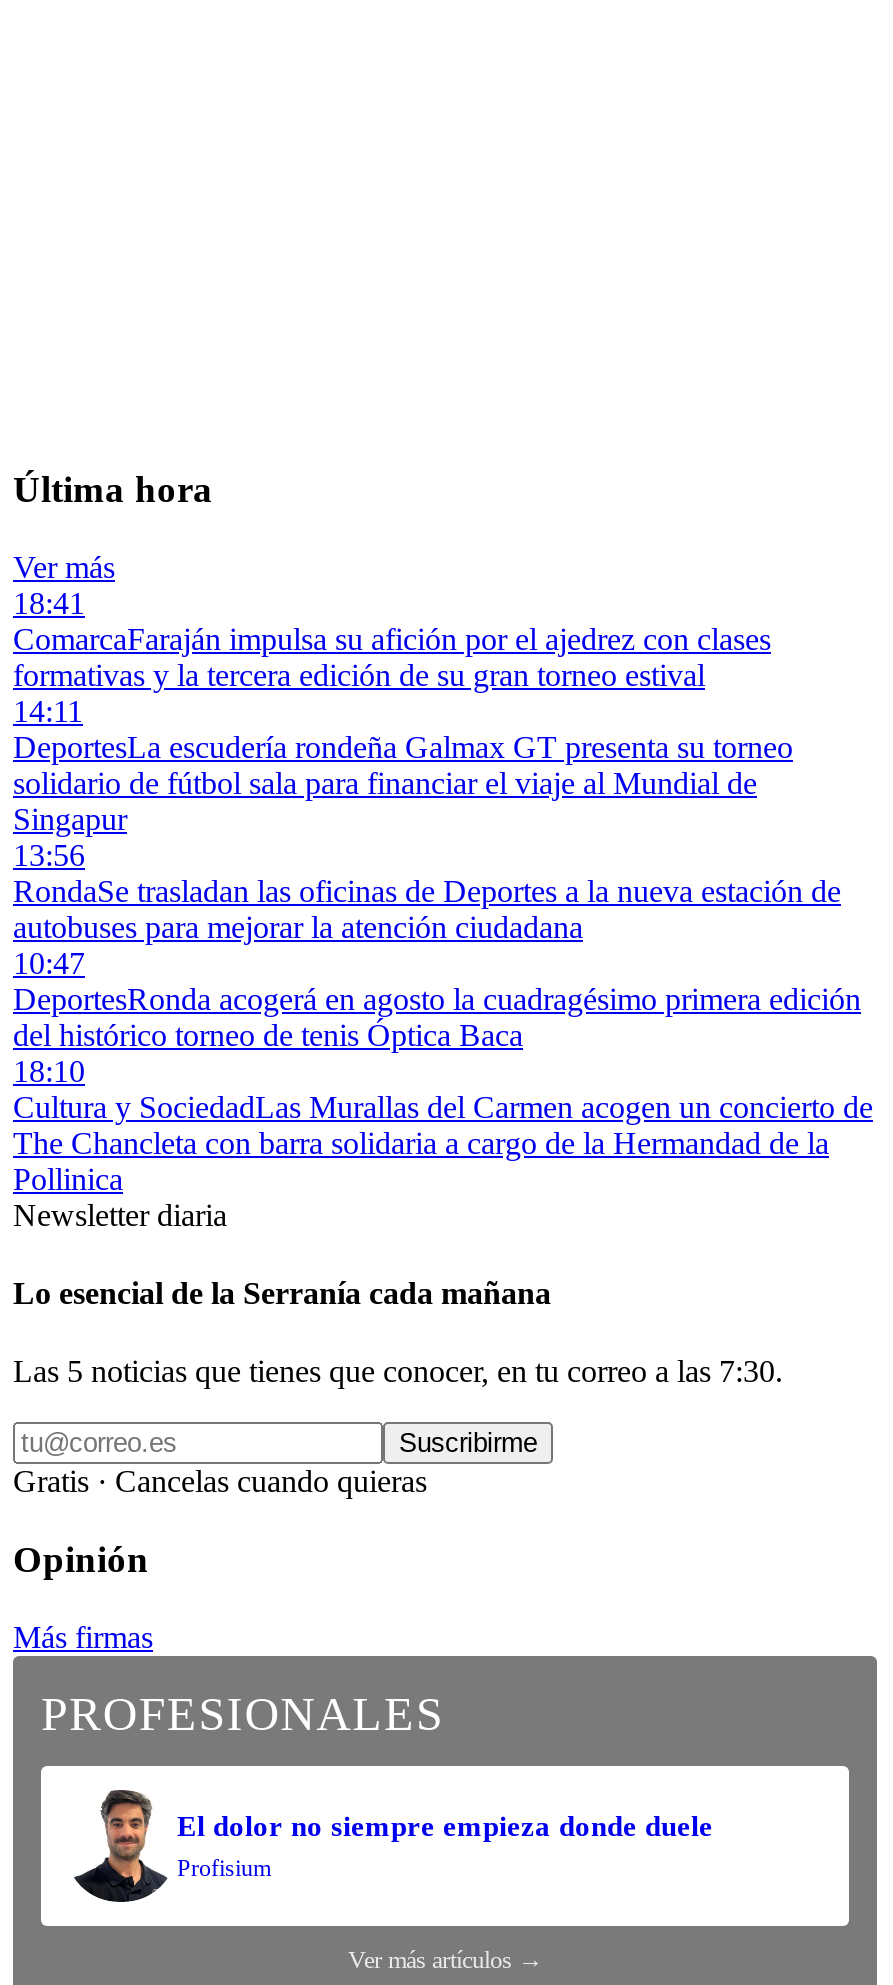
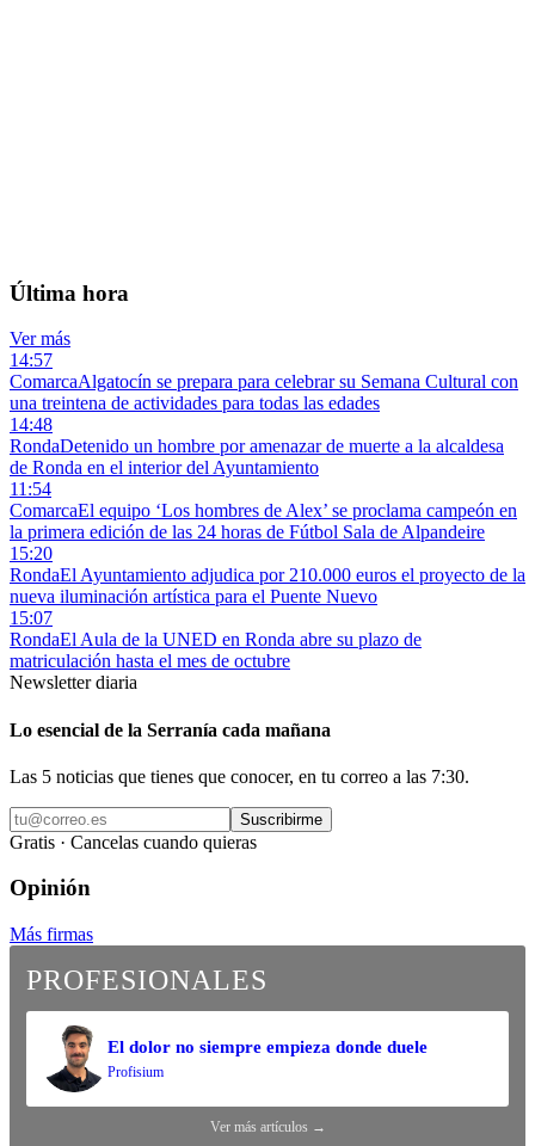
- 18:41
- ComarcaFaraján impulsa su afición por el ajedrez con clases
- formativas y la tercera edición de su gran torneo estival
- 14:11
- DeportesLa escudería rondeña Galmax GT presenta su torneo
- solidario de fútbol sala para financiar el viaje al Mundial de
- Singapur
- 13:56
- RondaSe trasladan las oficinas de Deportes a la nueva estación de
- autobuses para mejorar la atención ciudadana
- 10:47
- DeportesRonda acogerá en agosto la cuadragésimo primera edición
- del histórico torneo de tenis Óptica Baca
- 18:10
- Cultura y SociedadLas Murallas del Carmen acogen un concierto de
- The Chancleta con barra solidaria a cargo de la Hermandad de la
- Pollinica
+ 14:57
+ ComarcaAlgatocín se prepara para celebrar su Semana Cultural con
+ una treintena de actividades para todas las edades
+ 14:48
+ RondaDetenido un hombre por amenazar de muerte a la alcaldesa
+ de Ronda en el interior del Ayuntamiento
+ 11:54
+ ComarcaEl equipo ‘Los hombres de Alex’ se proclama campeón en
+ la primera edición de las 24 horas de Fútbol Sala de Alpandeire
+ 15:20
+ RondaEl Ayuntamiento adjudica por 210.000 euros el proyecto de la
+ nueva iluminación artística para el Puente Nuevo
+ 15:07
+ RondaEl Aula de la UNED en Ronda abre su plazo de
+ matriculación hasta el mes de octubre
